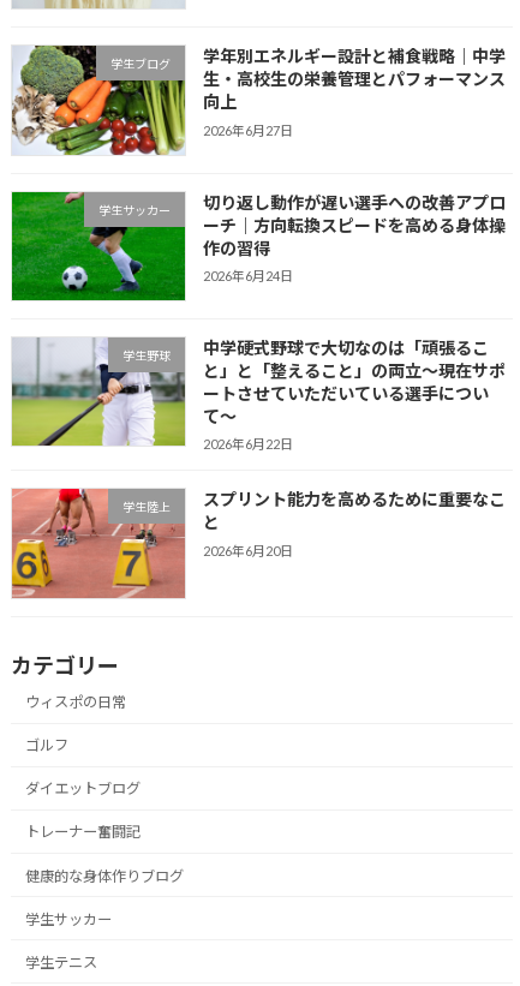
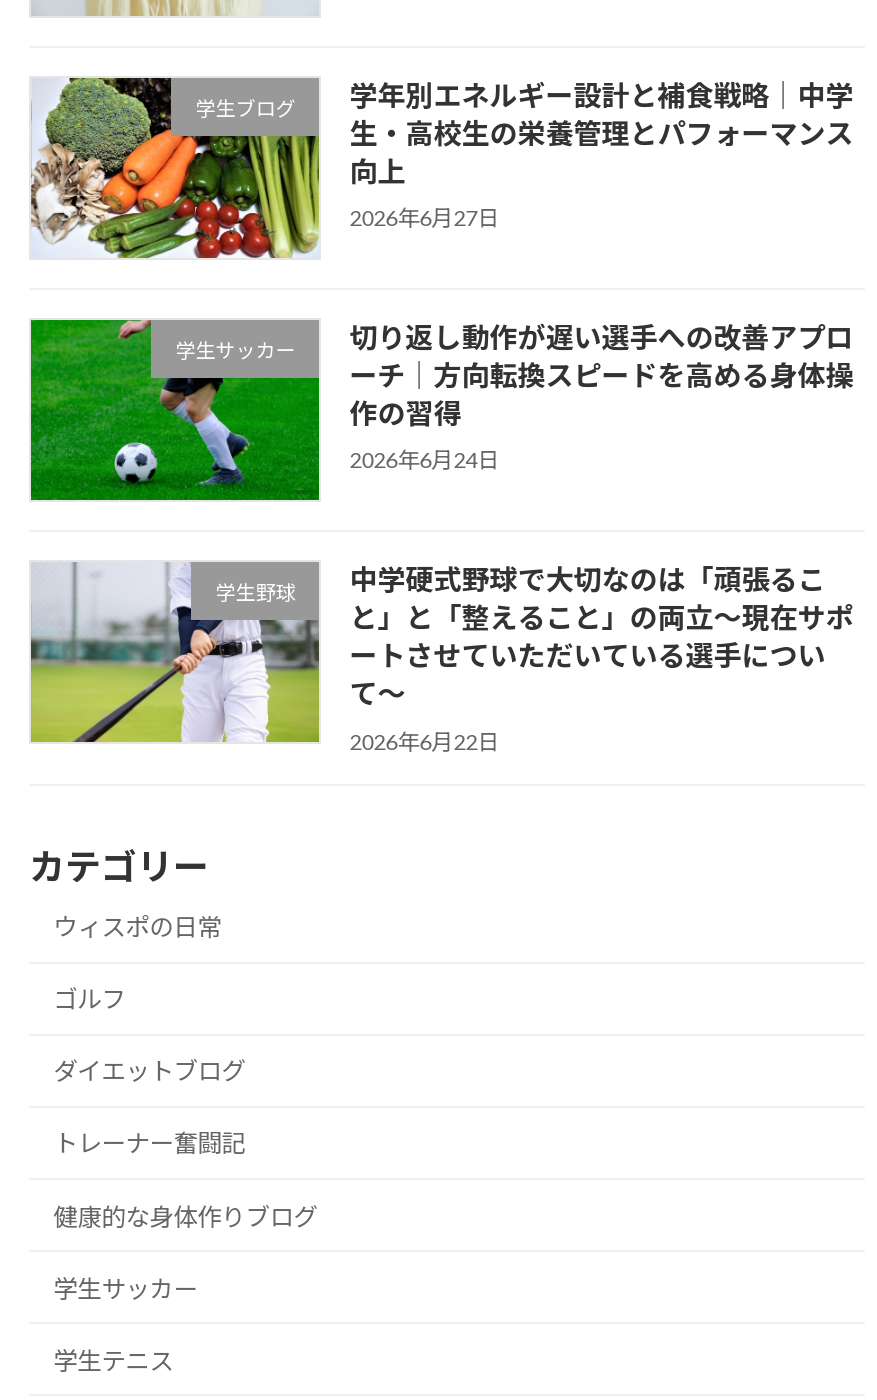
- [image]
- 学生陸上
- スプリント能力を高めるために重要なこ
- と
- 2026年6月20日
